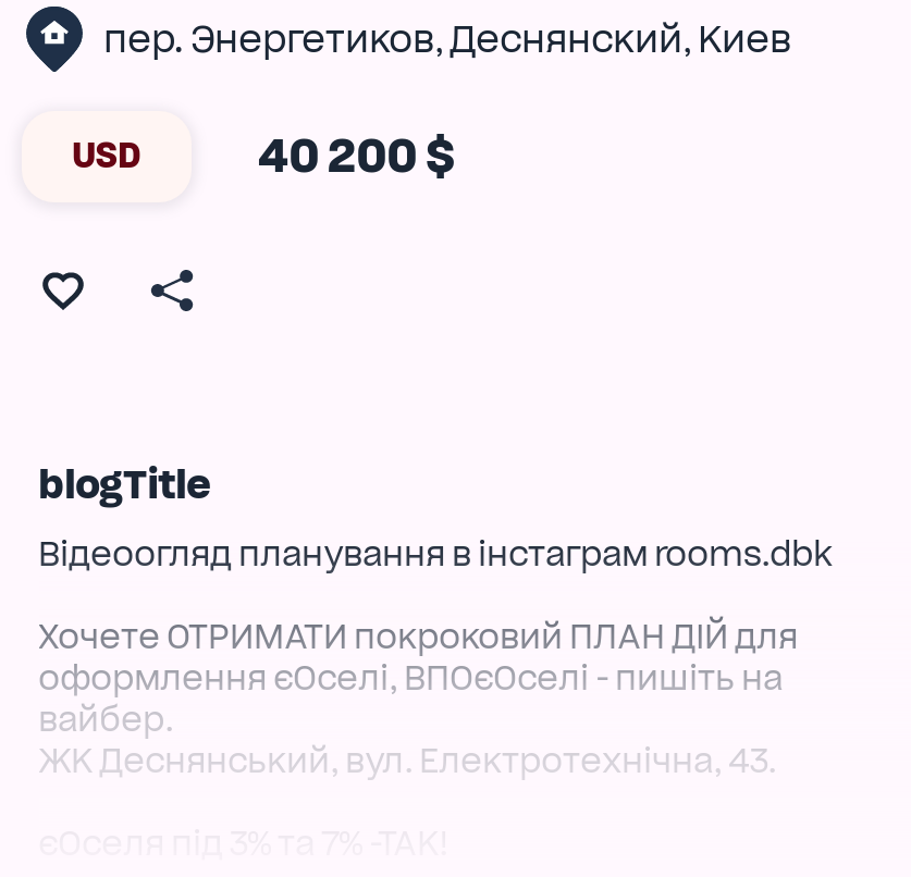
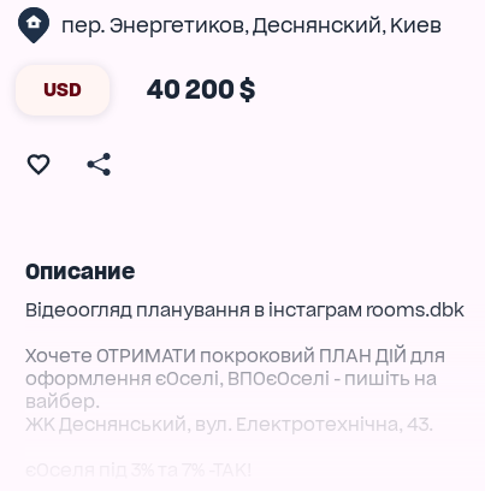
- blogTitle
+ Описание
